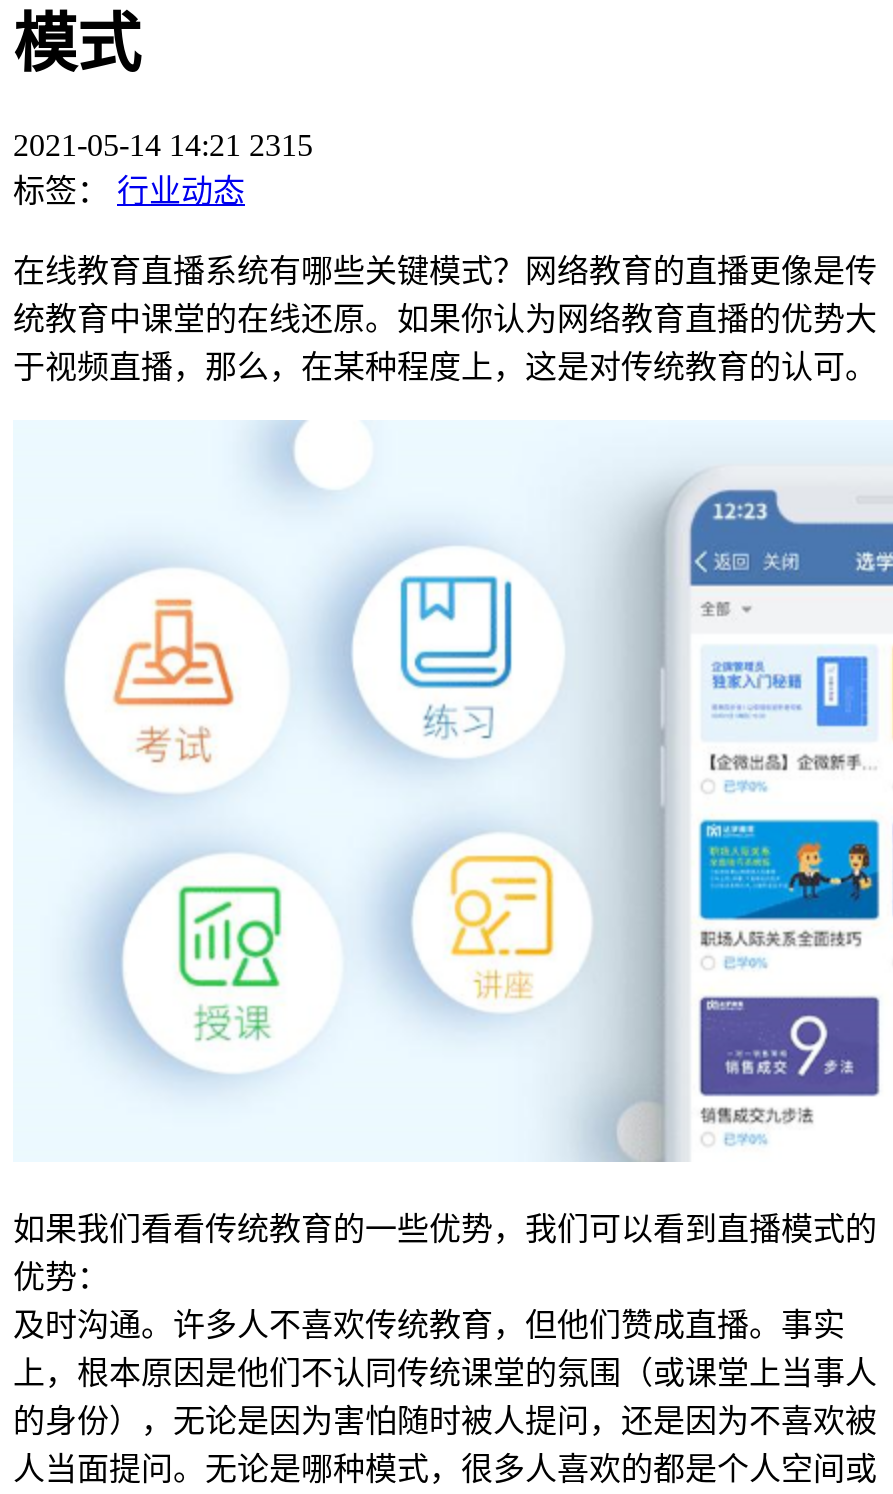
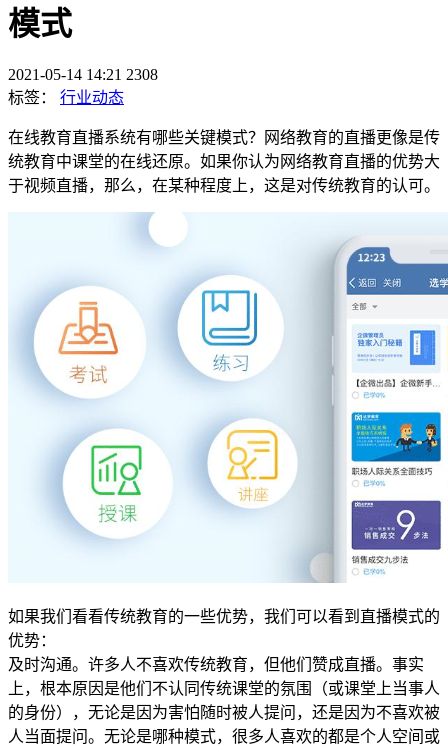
- 2021-05-14 14:21 2315
+ 2021-05-14 14:21 2308
